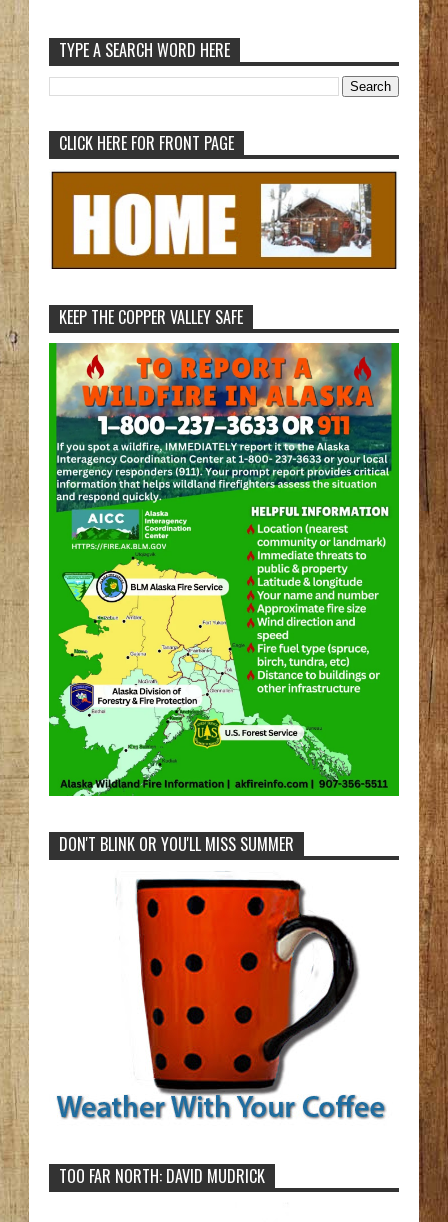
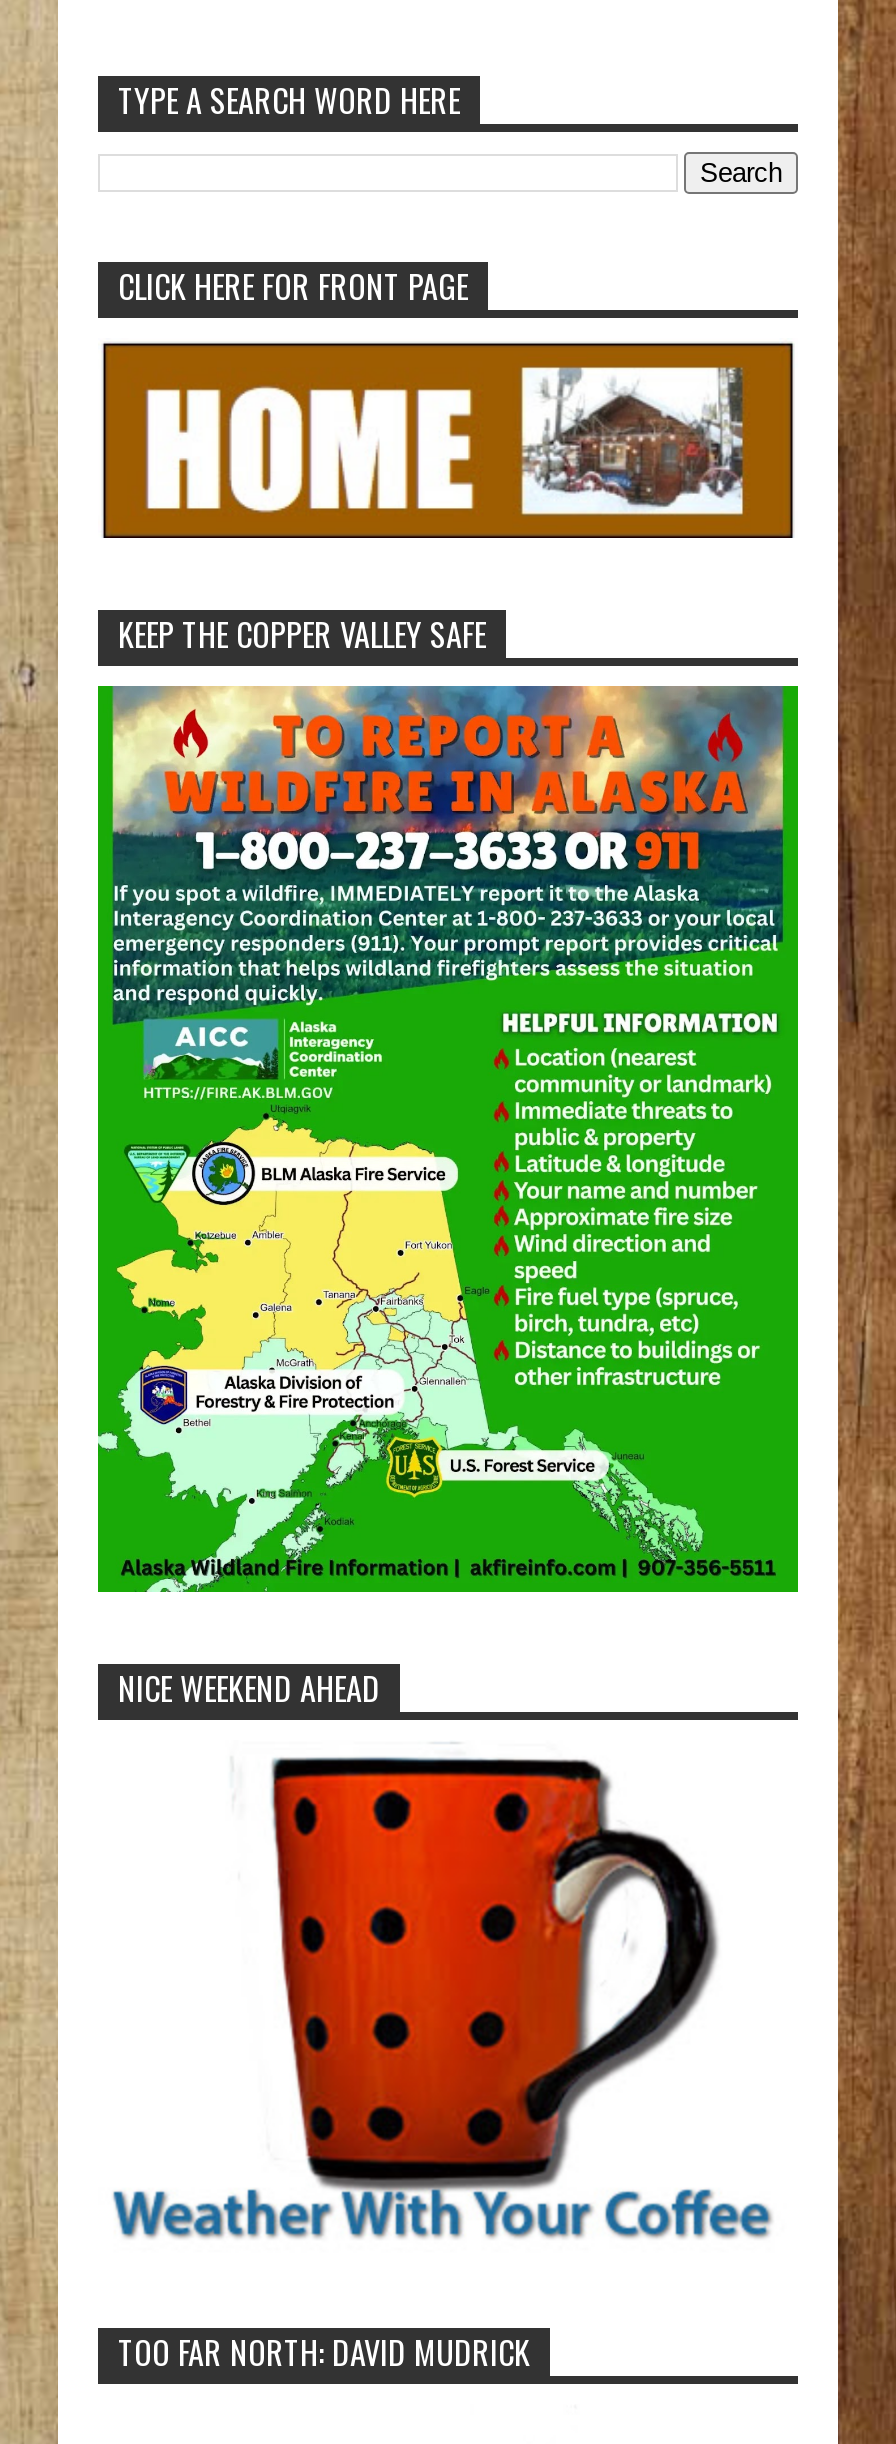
- DON'T BLINK OR YOU'LL MISS SUMMER
+ NICE WEEKEND AHEAD
